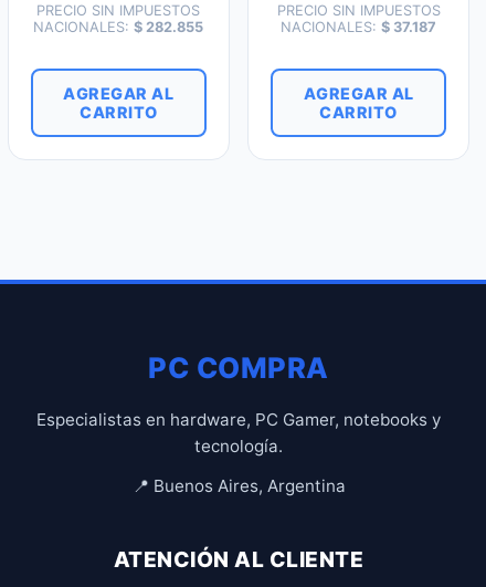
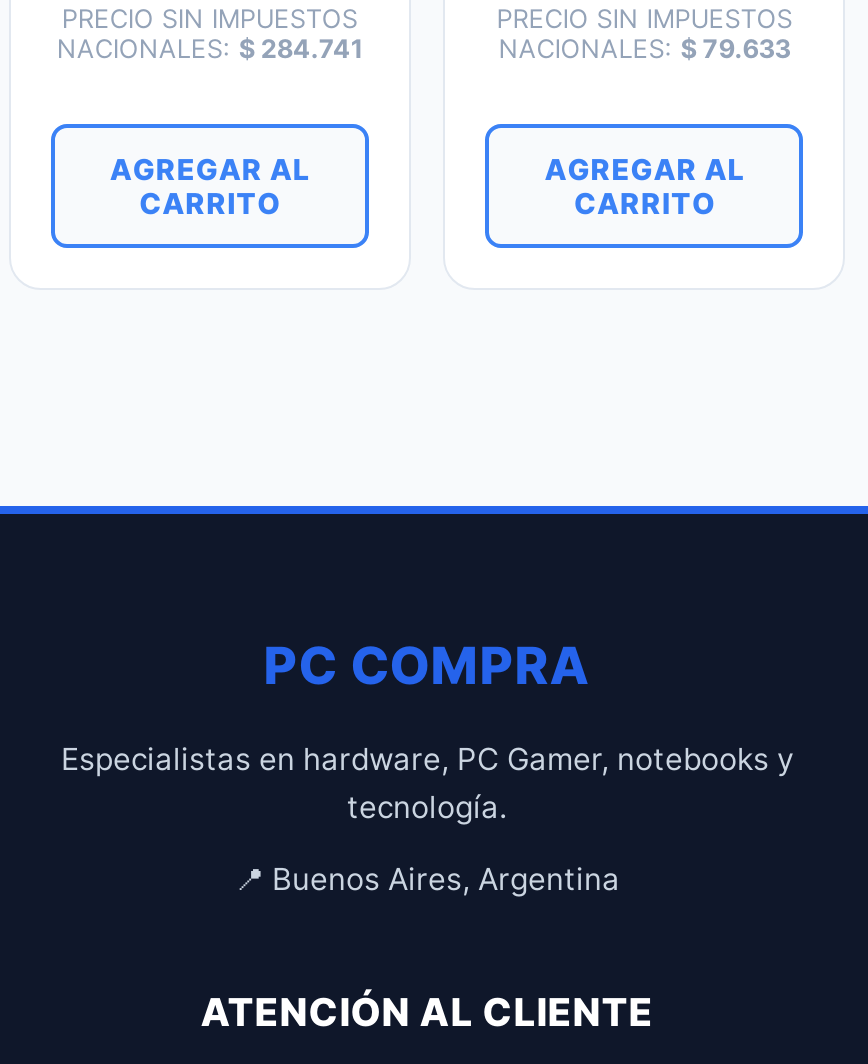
- NACIONALES: $282.855
+ NACIONALES: $284.741

- NACIONALES: $37.187
+ NACIONALES: $79.633
